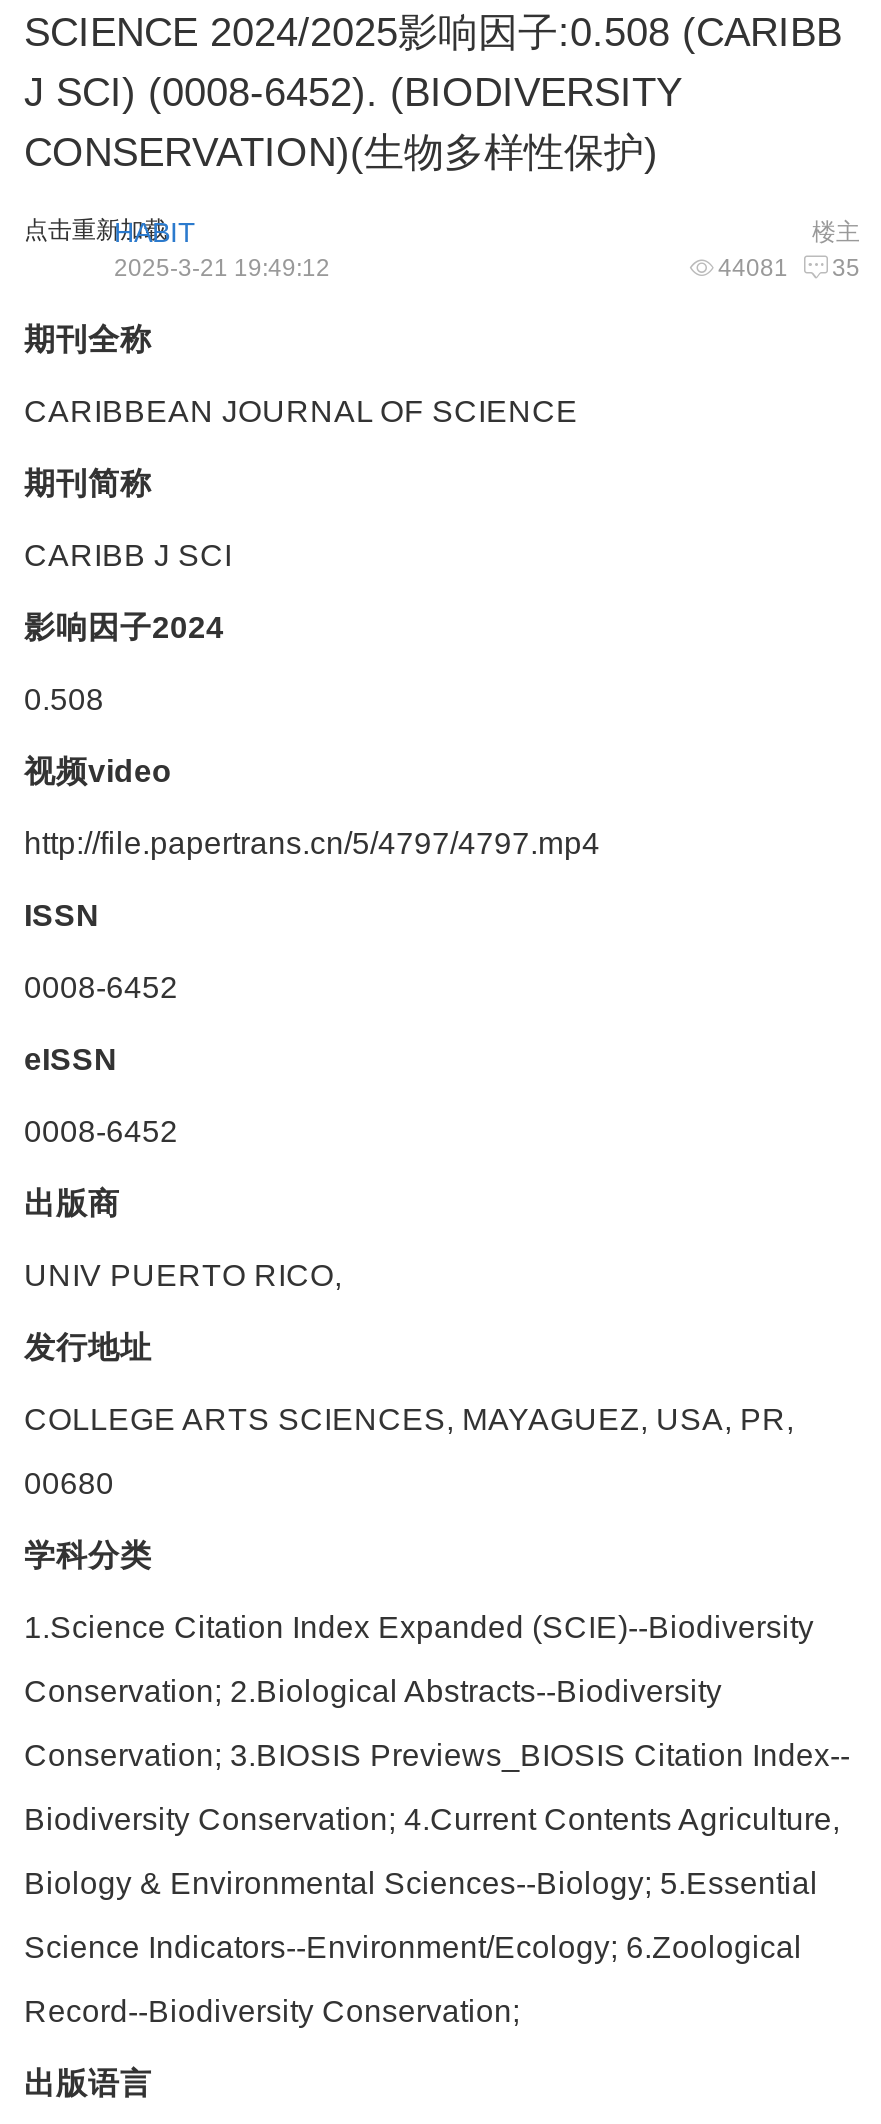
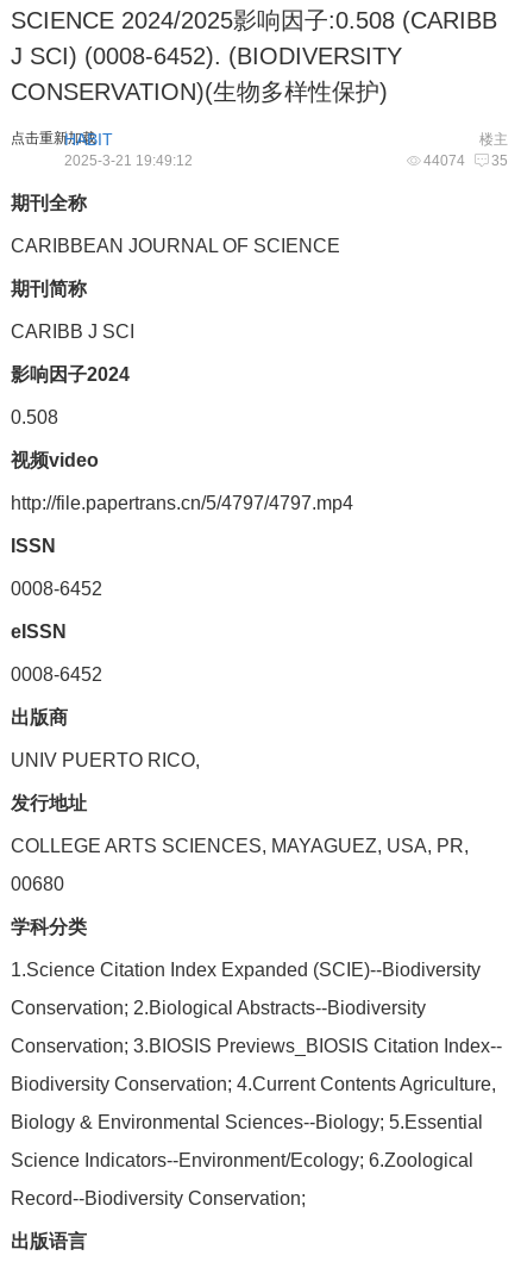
- 44081 35
+ 44074 35
